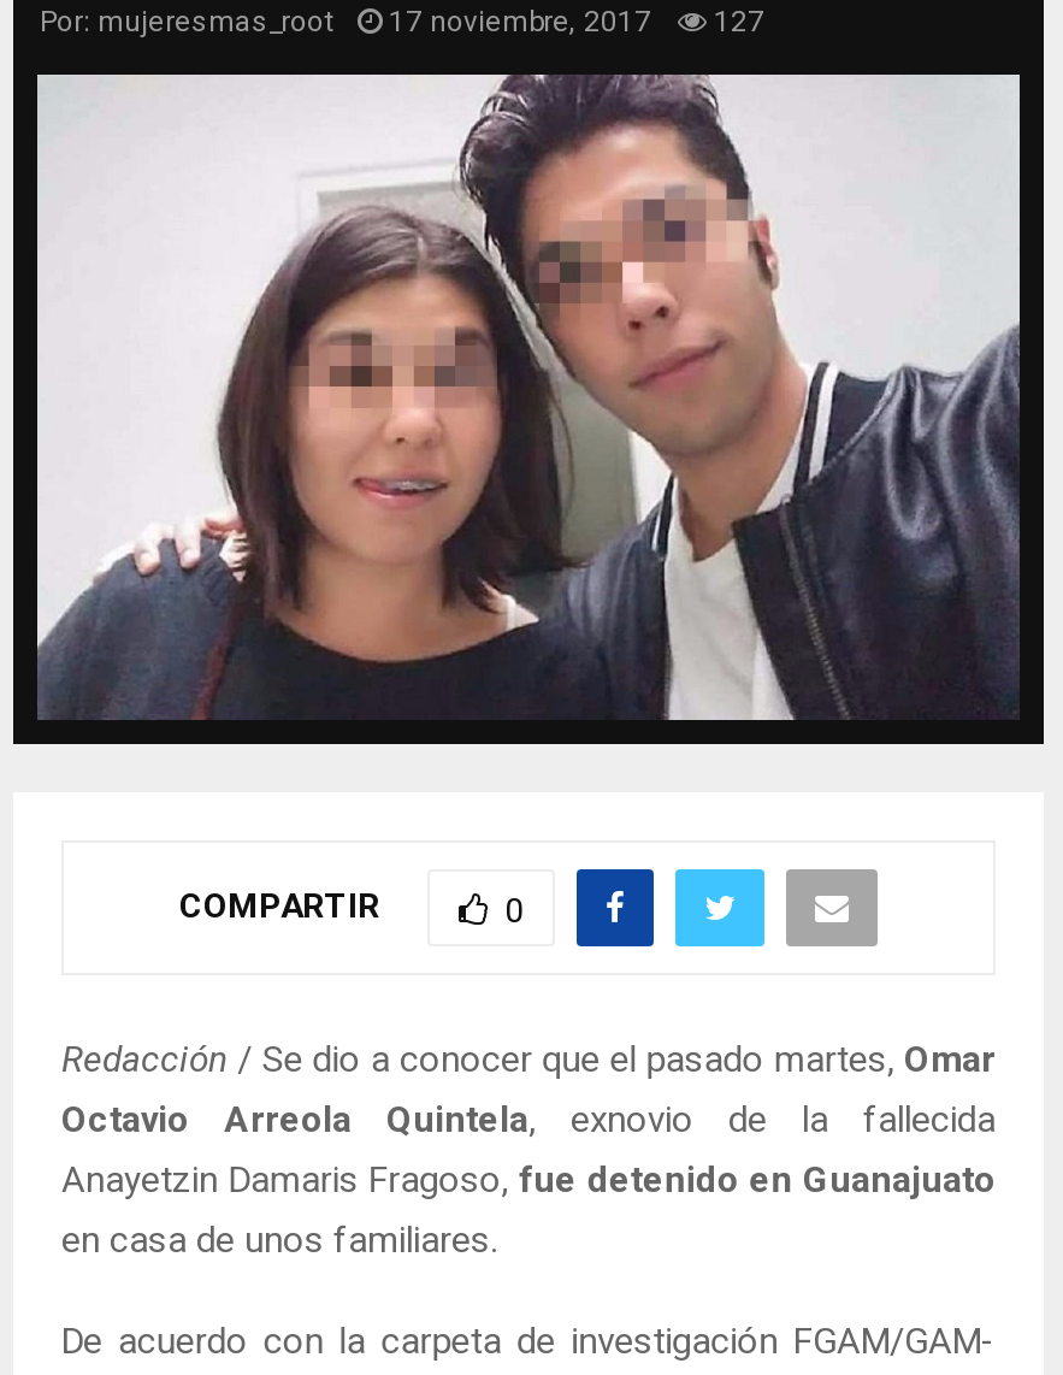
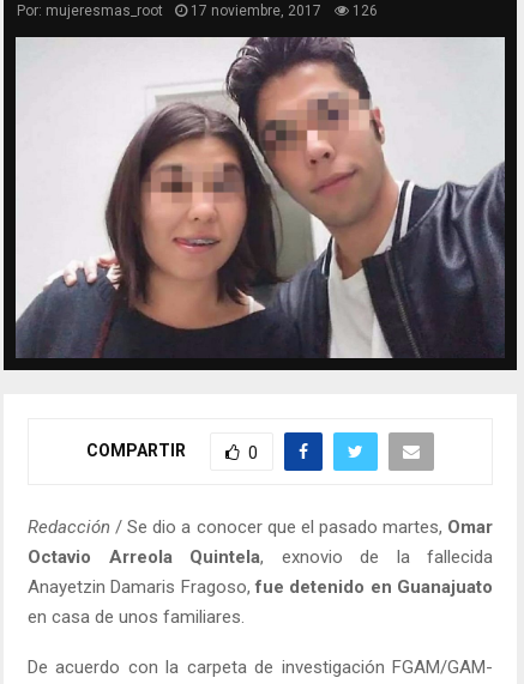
- Por: mujeresmas_root 17 noviembre, 2017 127
+ Por: mujeresmas_root 17 noviembre, 2017 126
